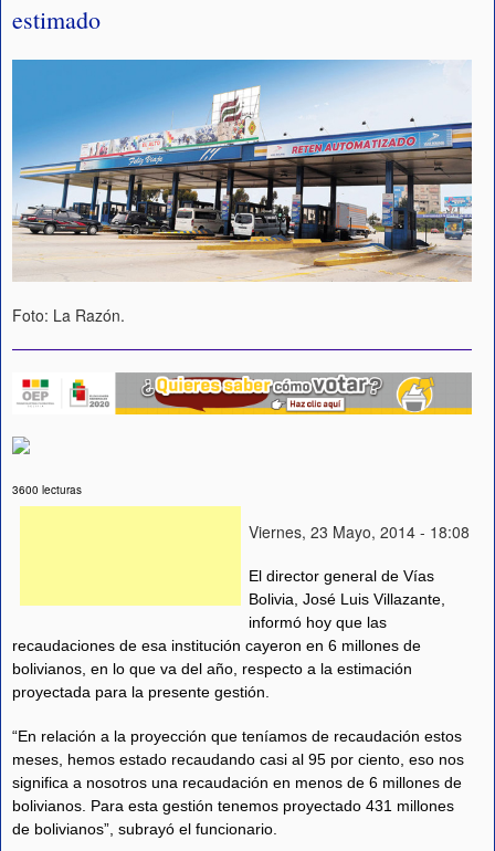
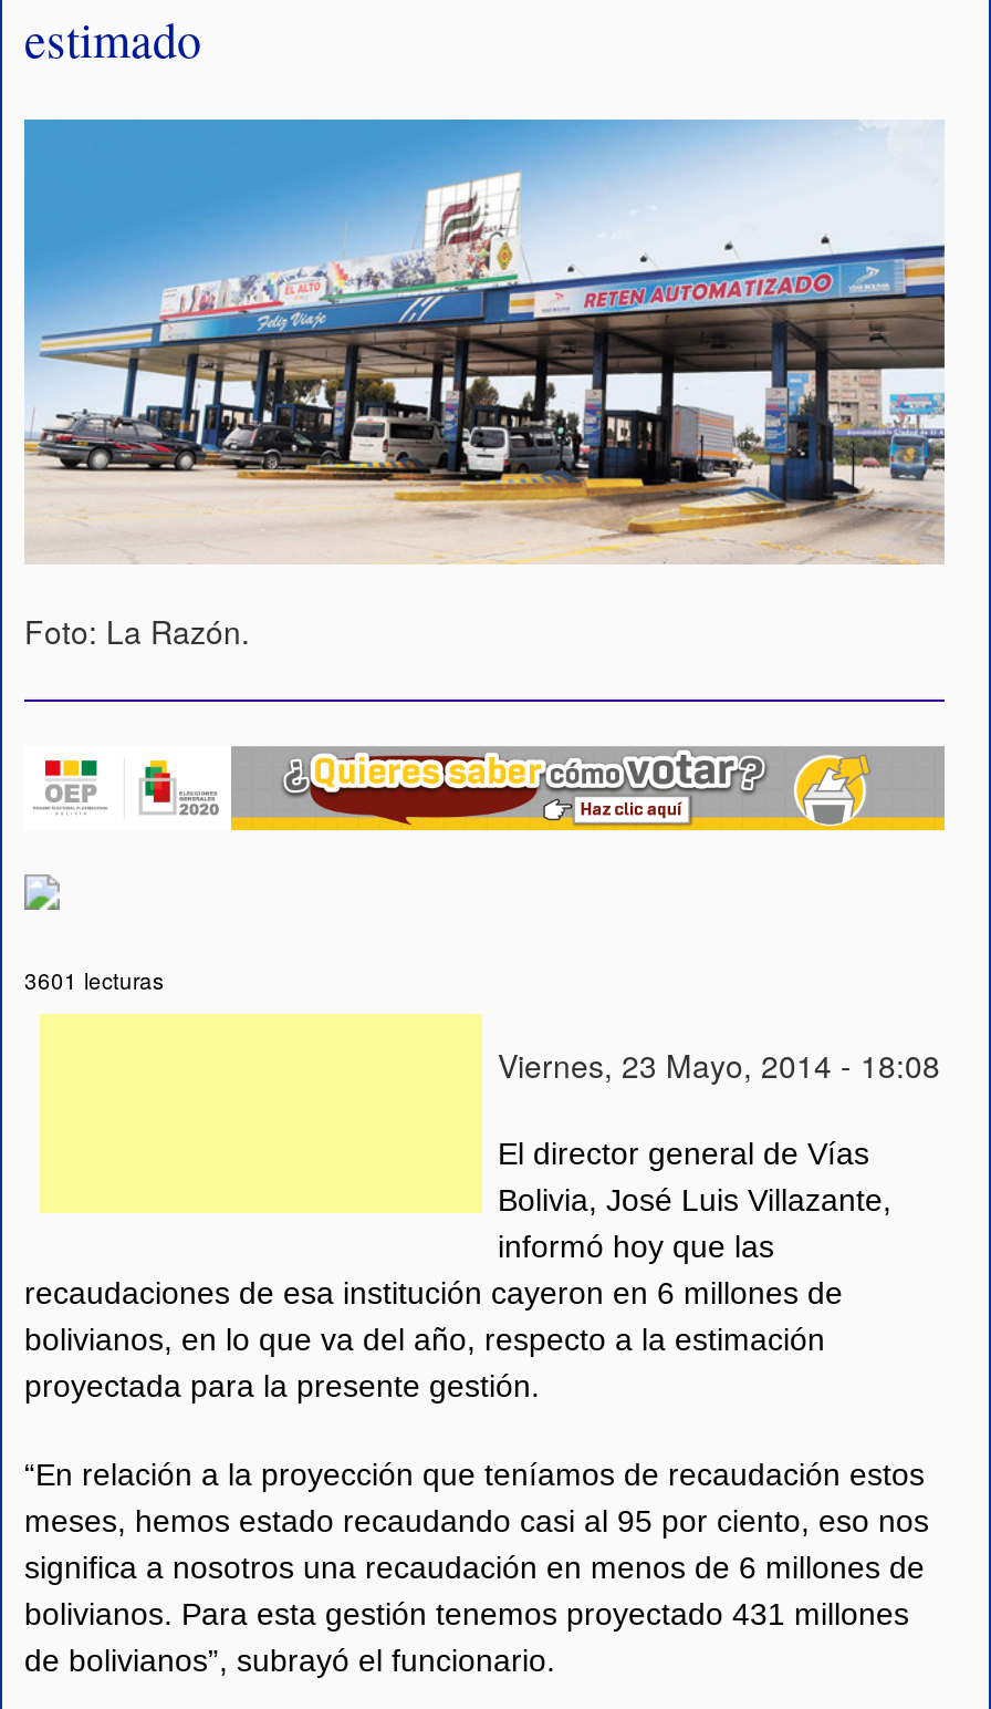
- 3600 lecturas
+ 3601 lecturas
